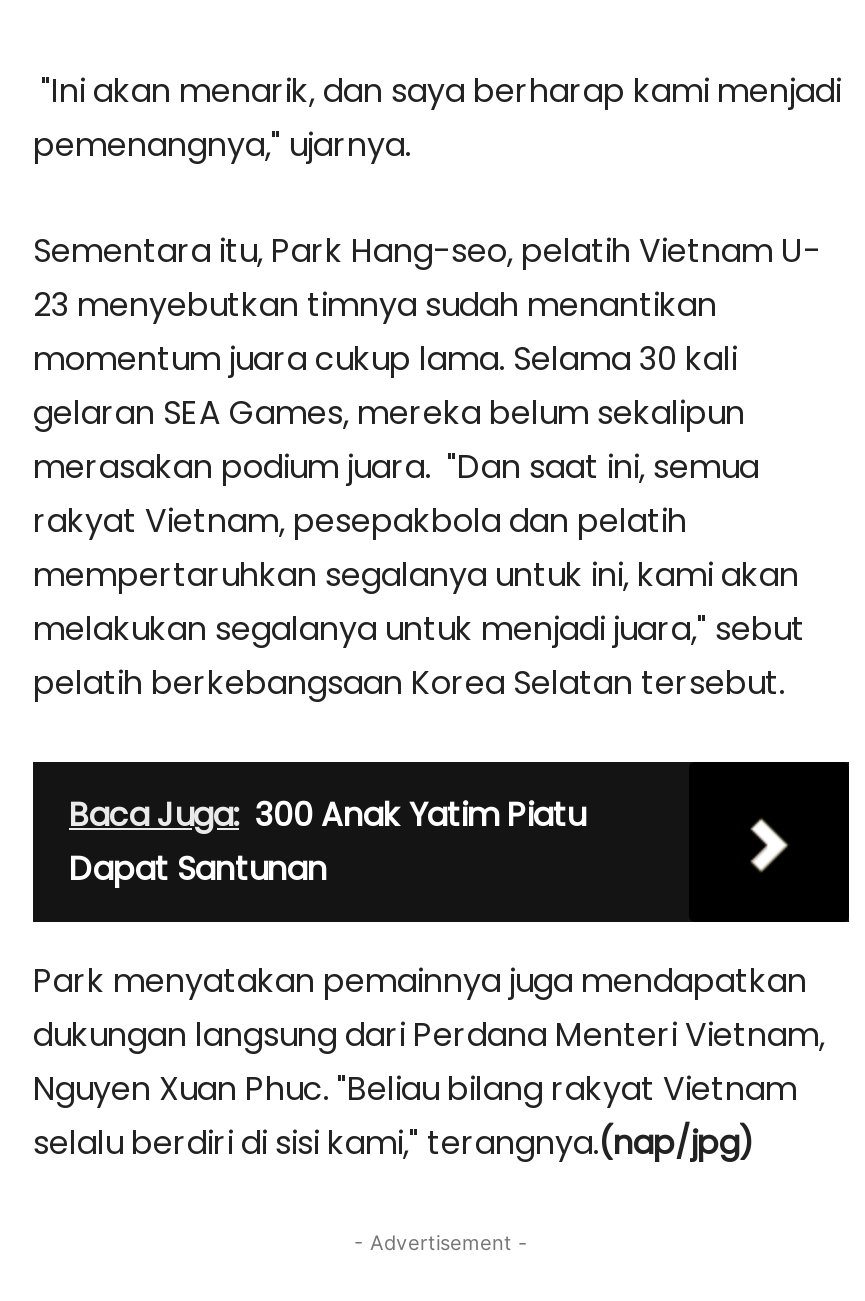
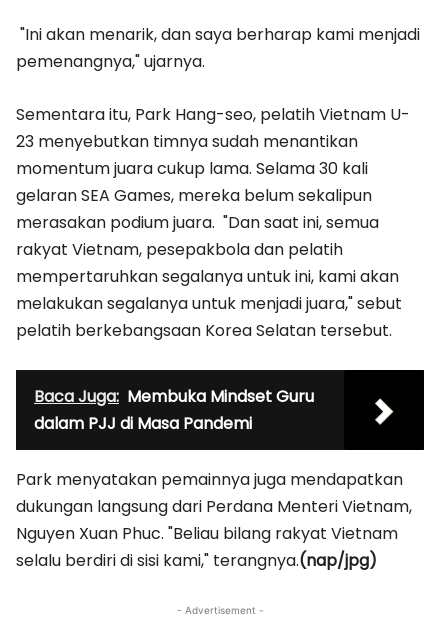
- Baca Juga: 300 Anak Yatim Piatu
- Dapat Santunan
+ Baca Juga: Membuka Mindset Guru
+ dalam PJJ di Masa Pandemi
